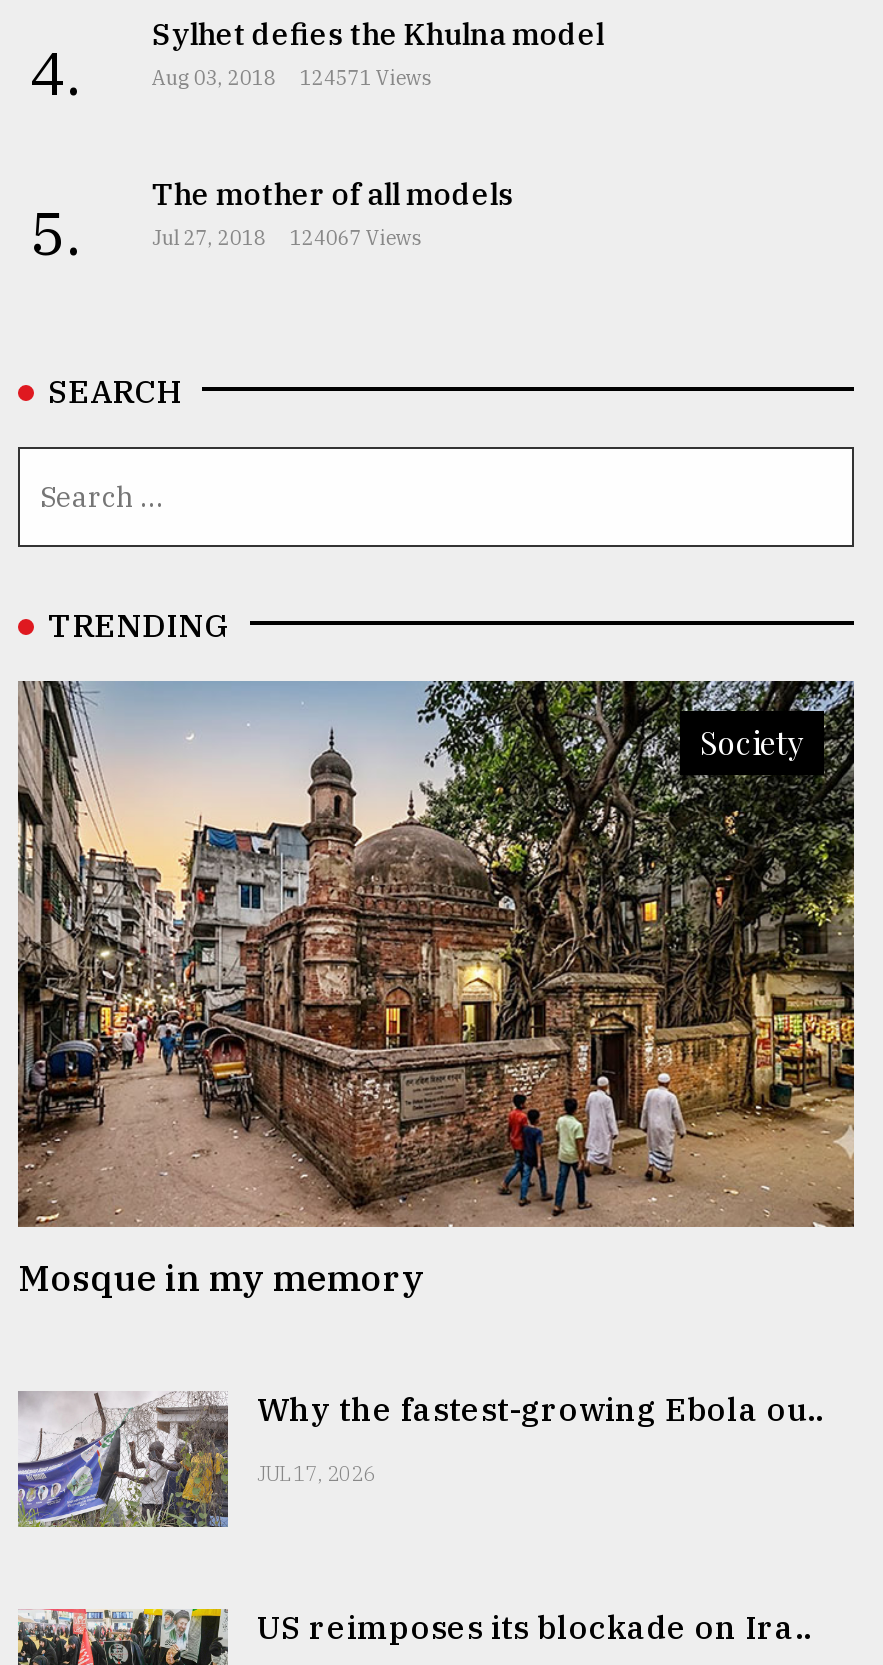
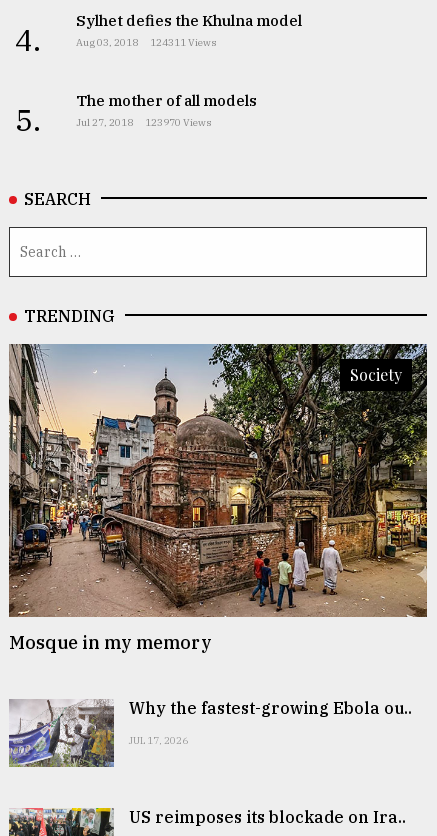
- Aug 03, 2018 124571 Views
+ Aug 03, 2018 124311 Views

- Jul 27, 2018 124067 Views
+ Jul 27, 2018 123970 Views
